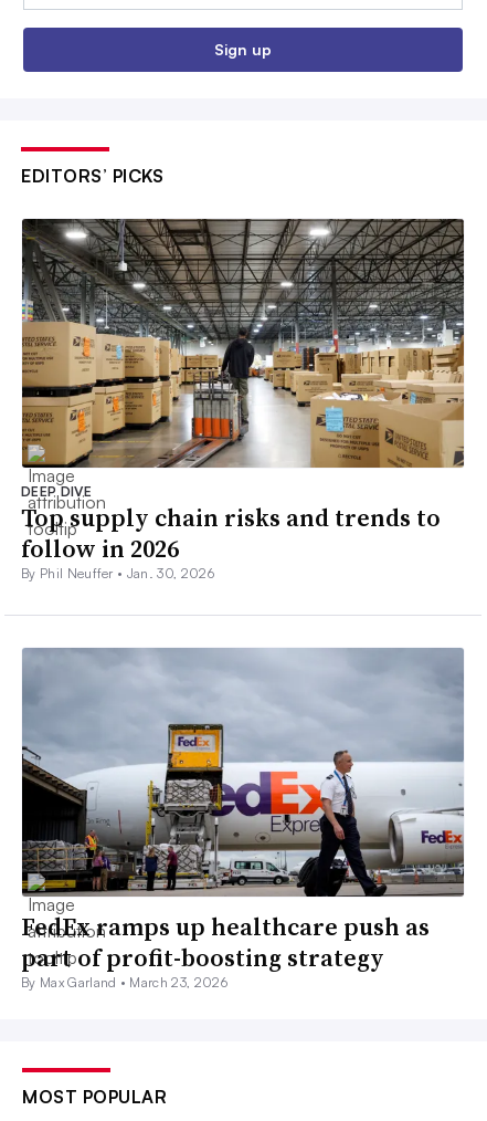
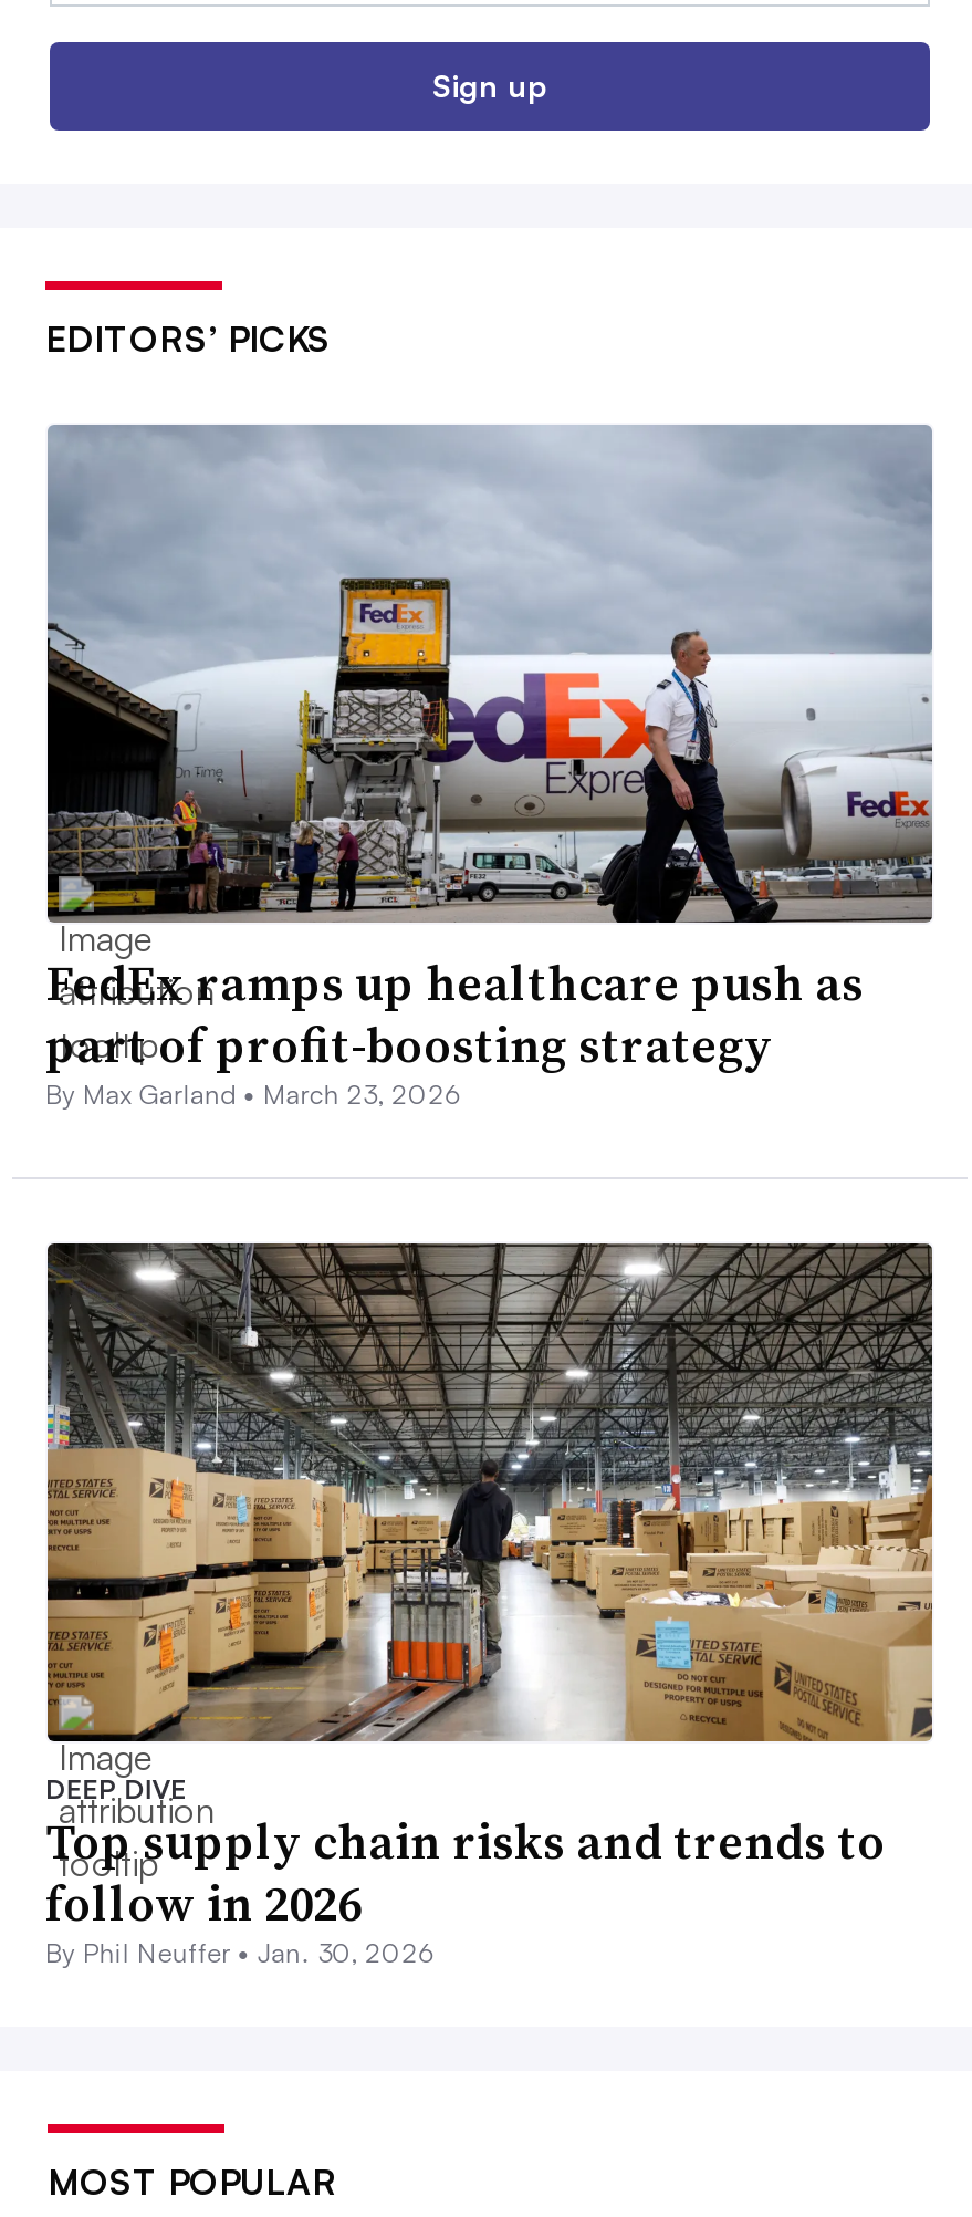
moved down: [image] | DEEP DIVE | Top supply chain risks and trends to | follow in 2026 | By Phil Neuffer • Jan. 30, 2026

moved up: [image] | FedEx ramps up healthcare push as | part of profit-boosting strategy | By Max Garland • March 23, 2026
